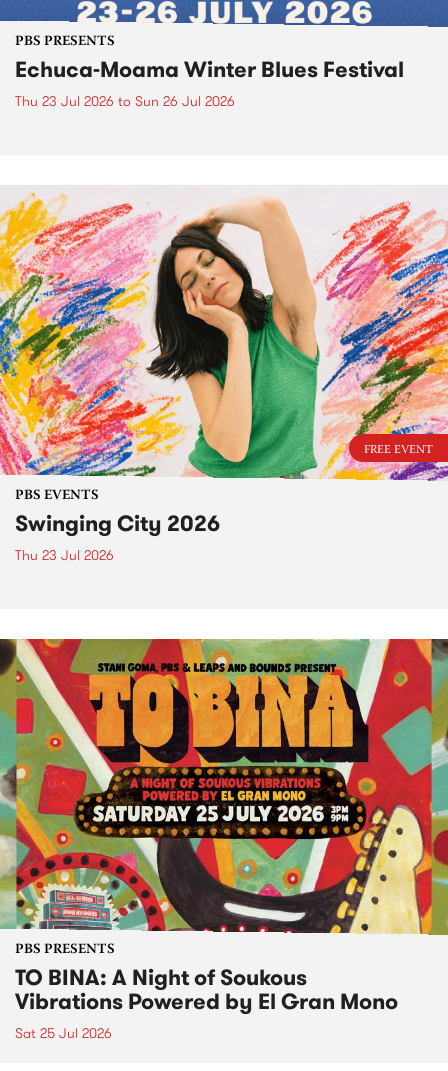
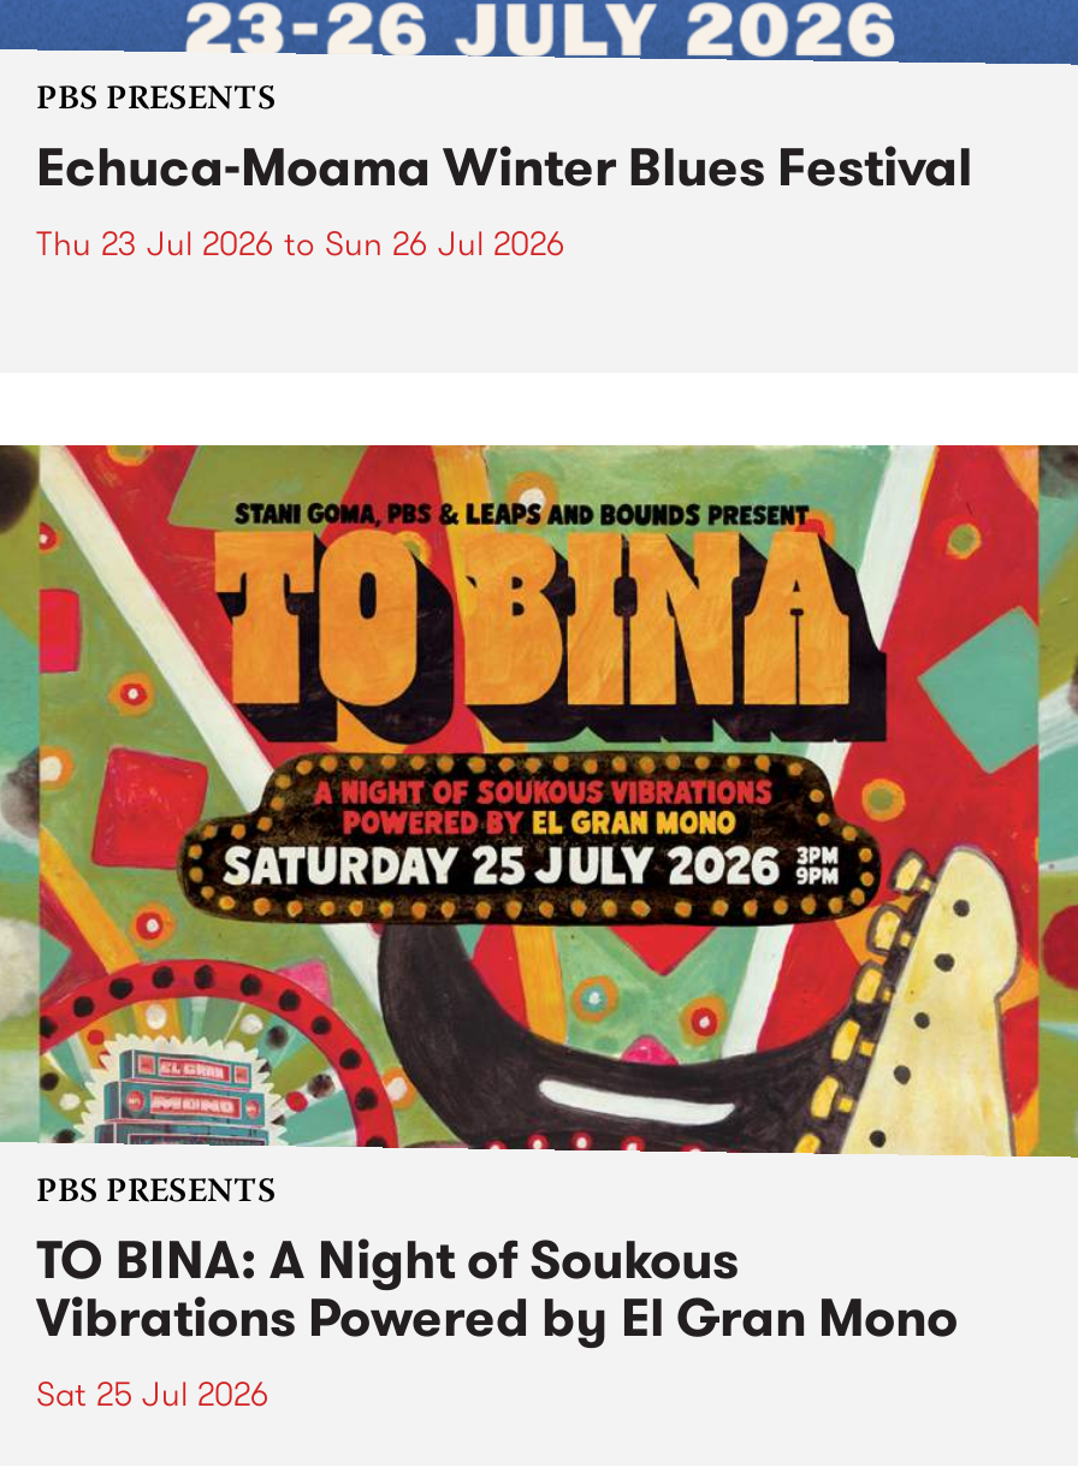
- [image]
- FREE EVENT
- PBS EVENTS
- Swinging City 2026
- Thu 23 Jul 2026
